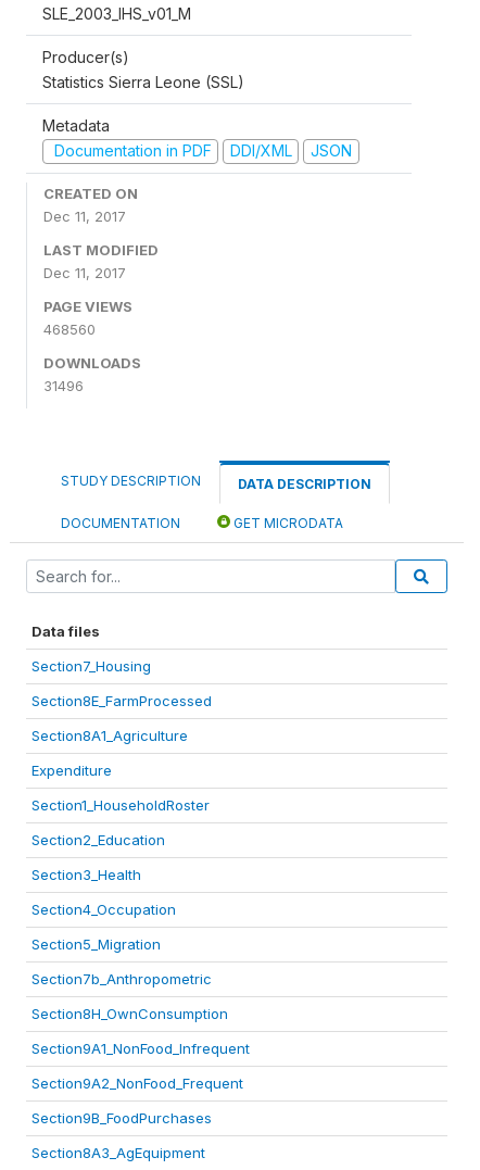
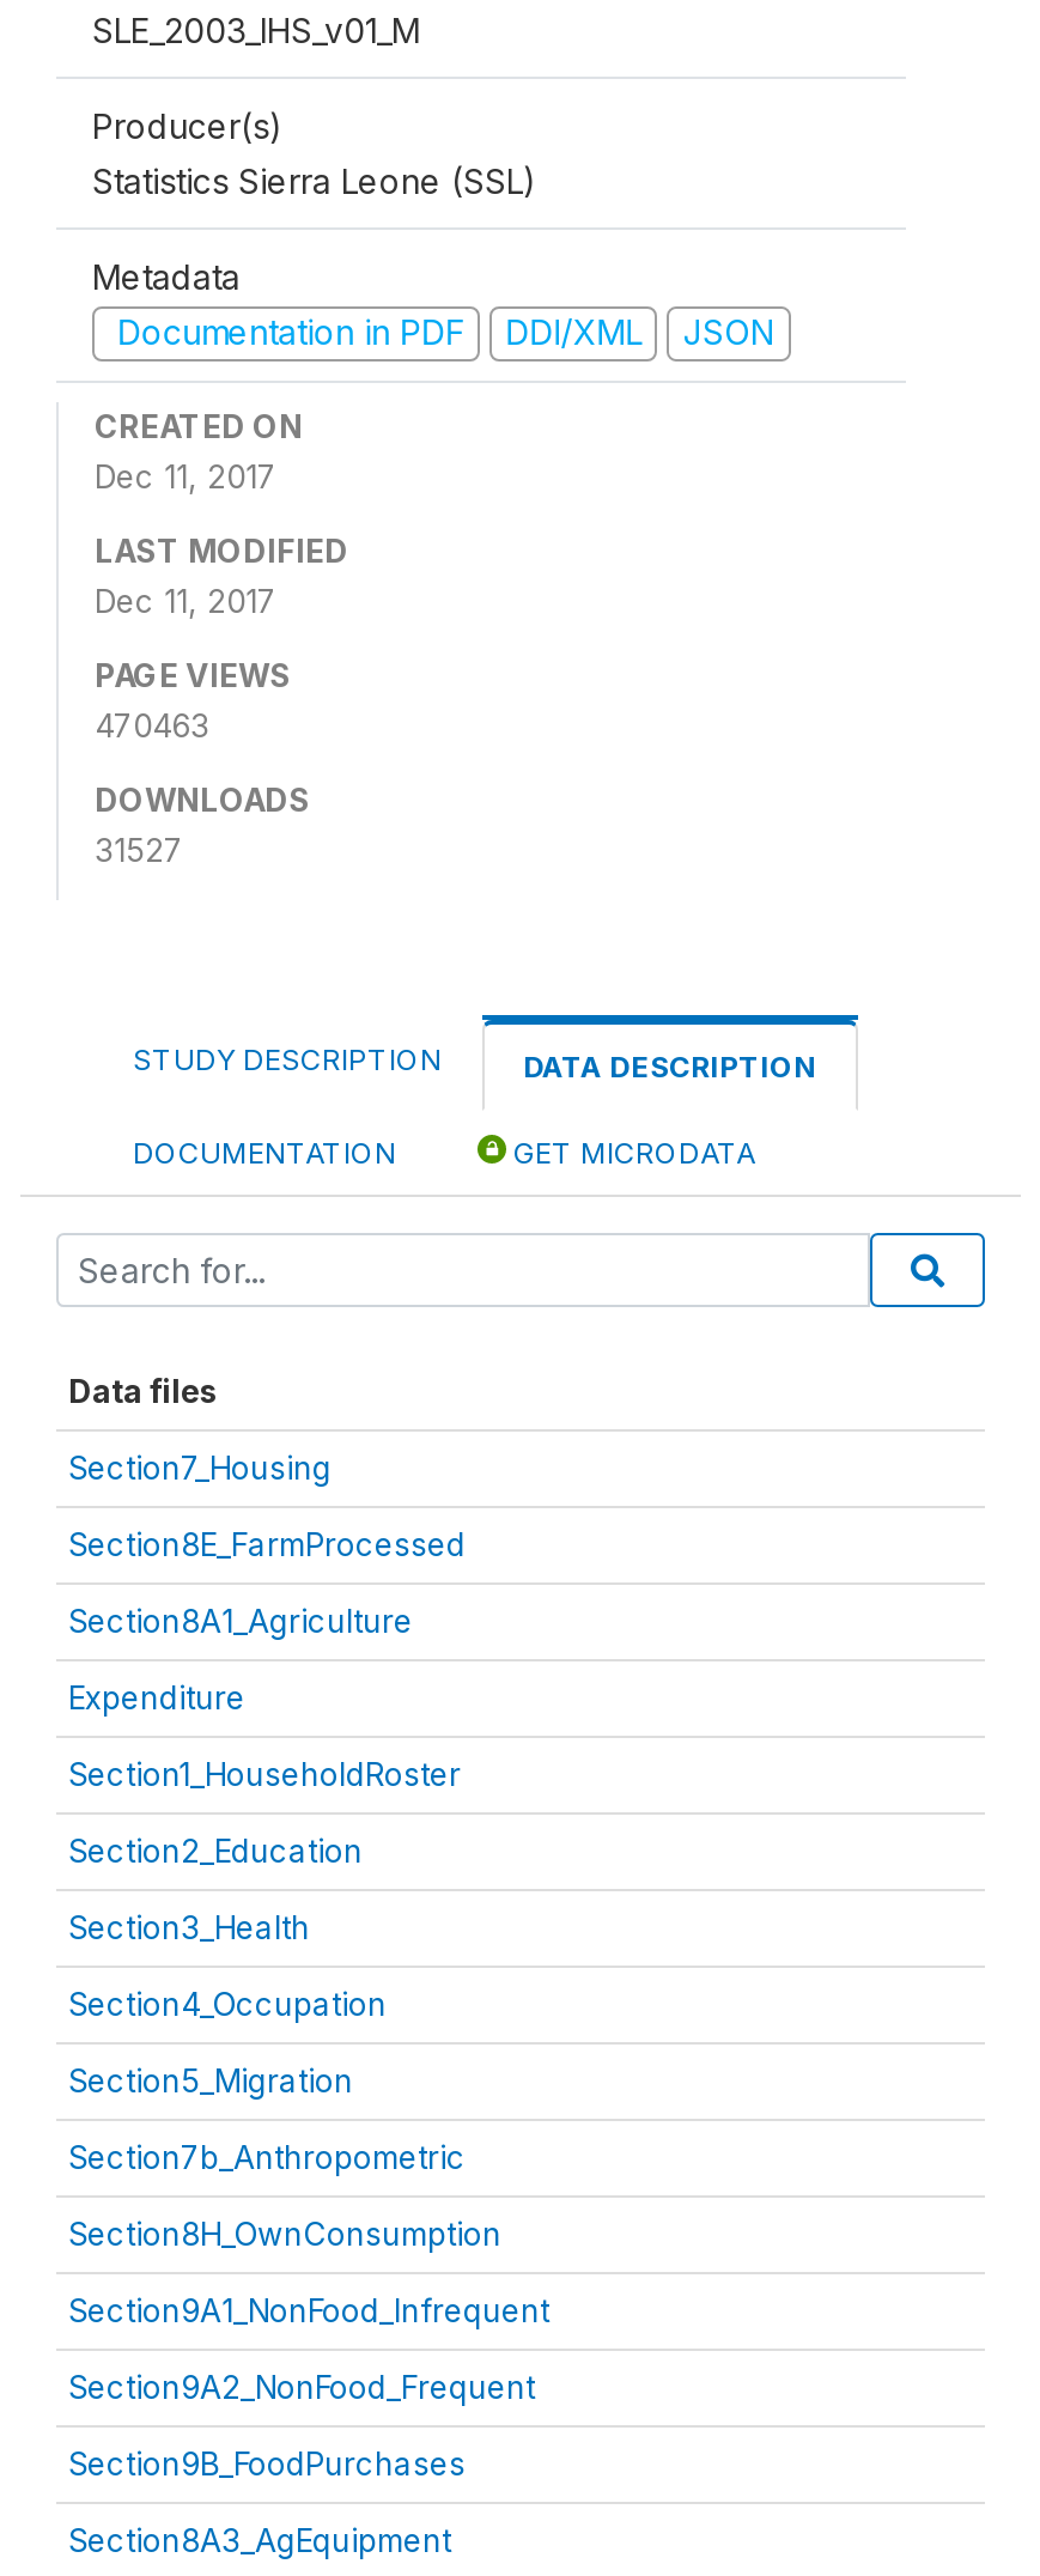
- 468560
+ 470463

- 31496
+ 31527
